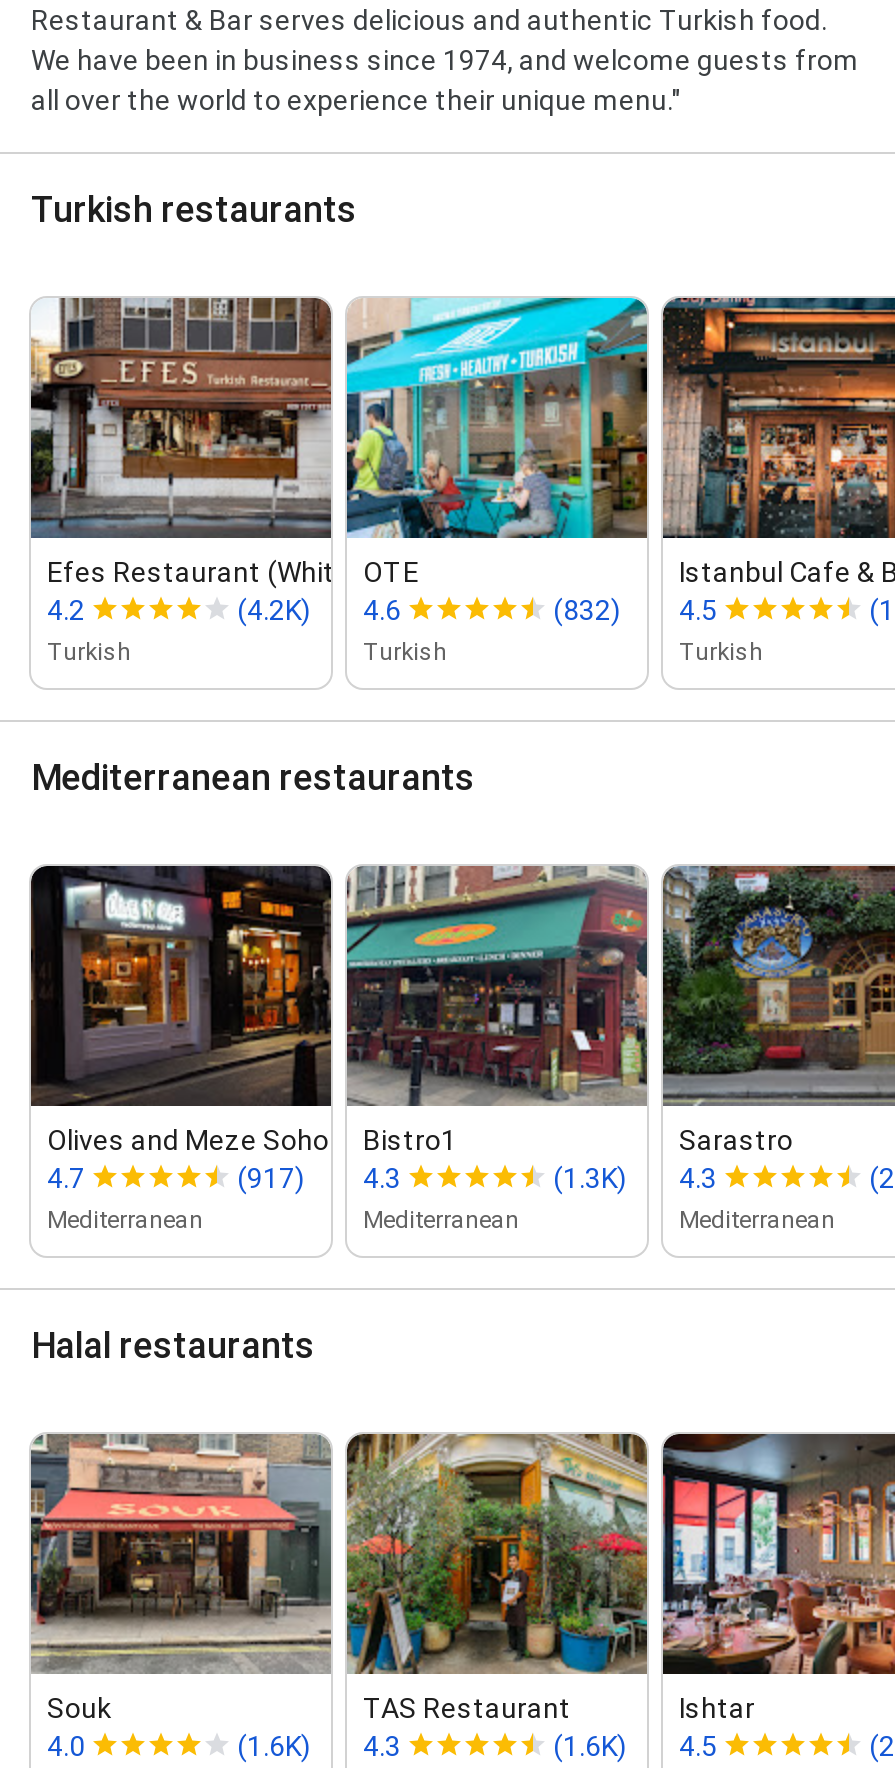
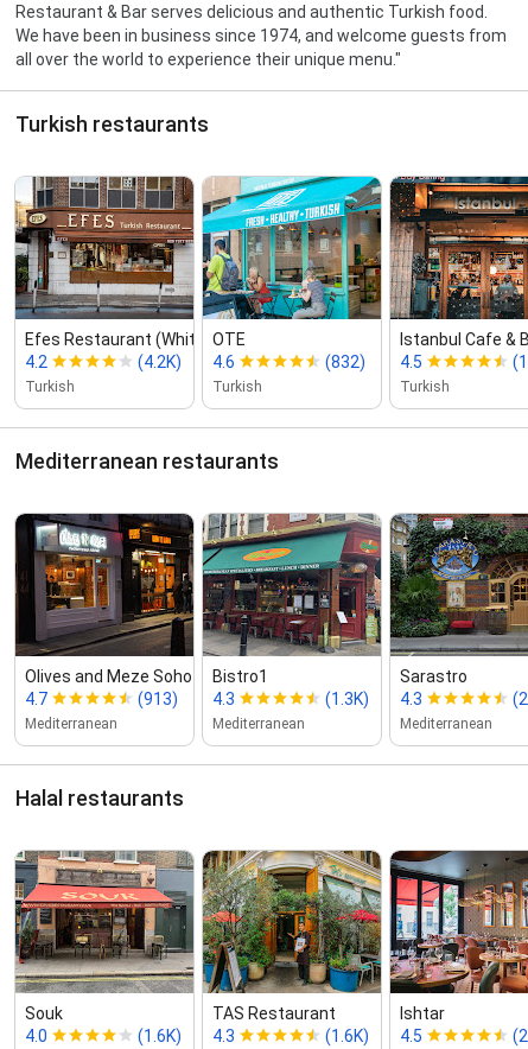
- (917) 4.3
+ (913) 4.3
